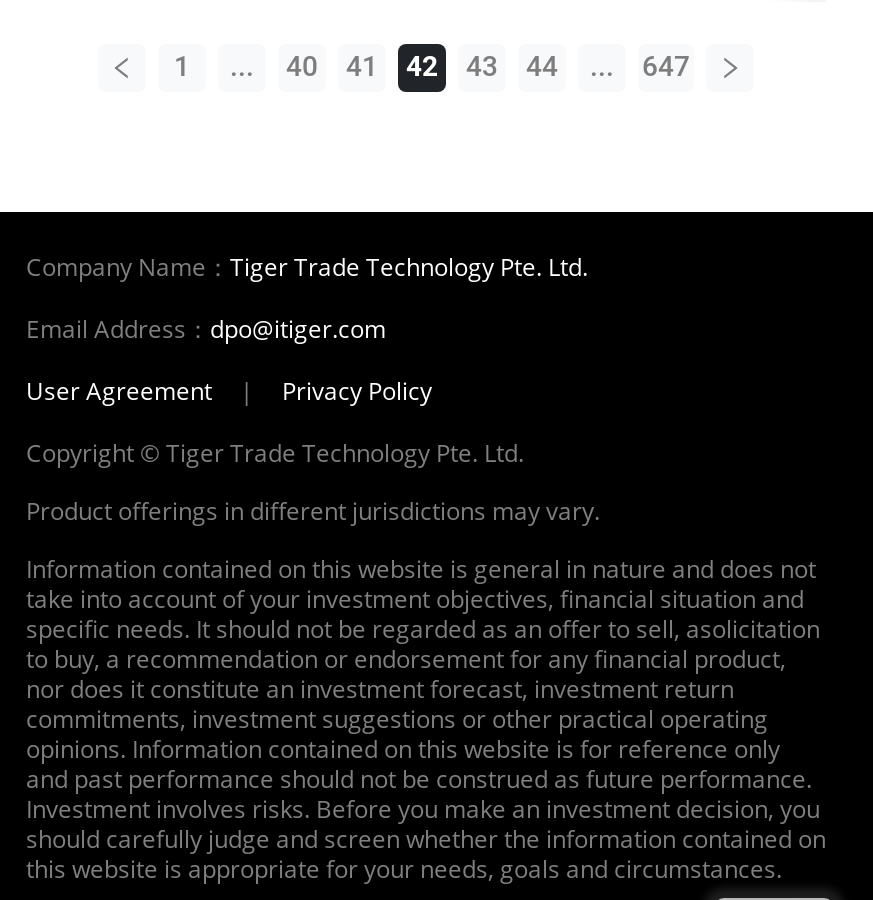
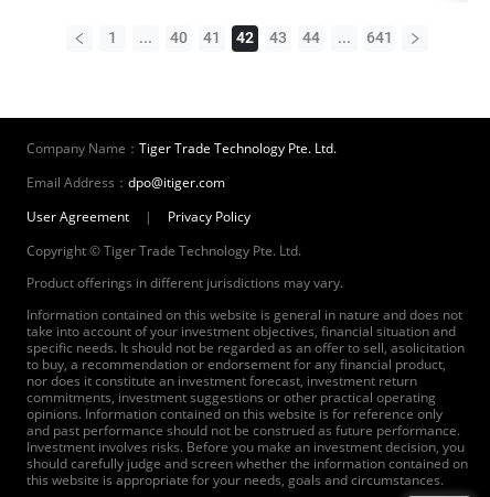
- 647
+ 641
